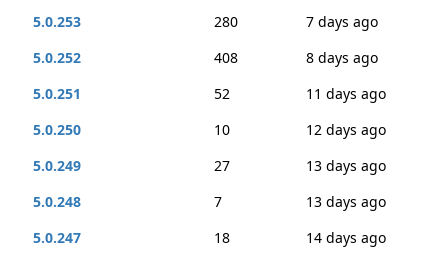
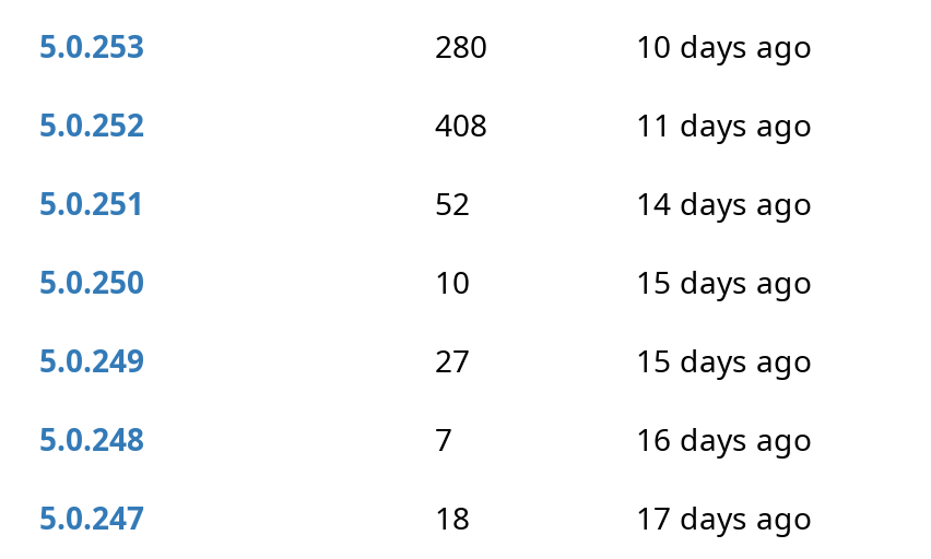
- 7 days ago
+ 10 days ago

- 8 days ago
+ 11 days ago

- 11 days ago
+ 14 days ago

- 12 days ago
+ 15 days ago

- 13 days ago
+ 15 days ago

- 13 days ago
+ 16 days ago

- 14 days ago
+ 17 days ago
